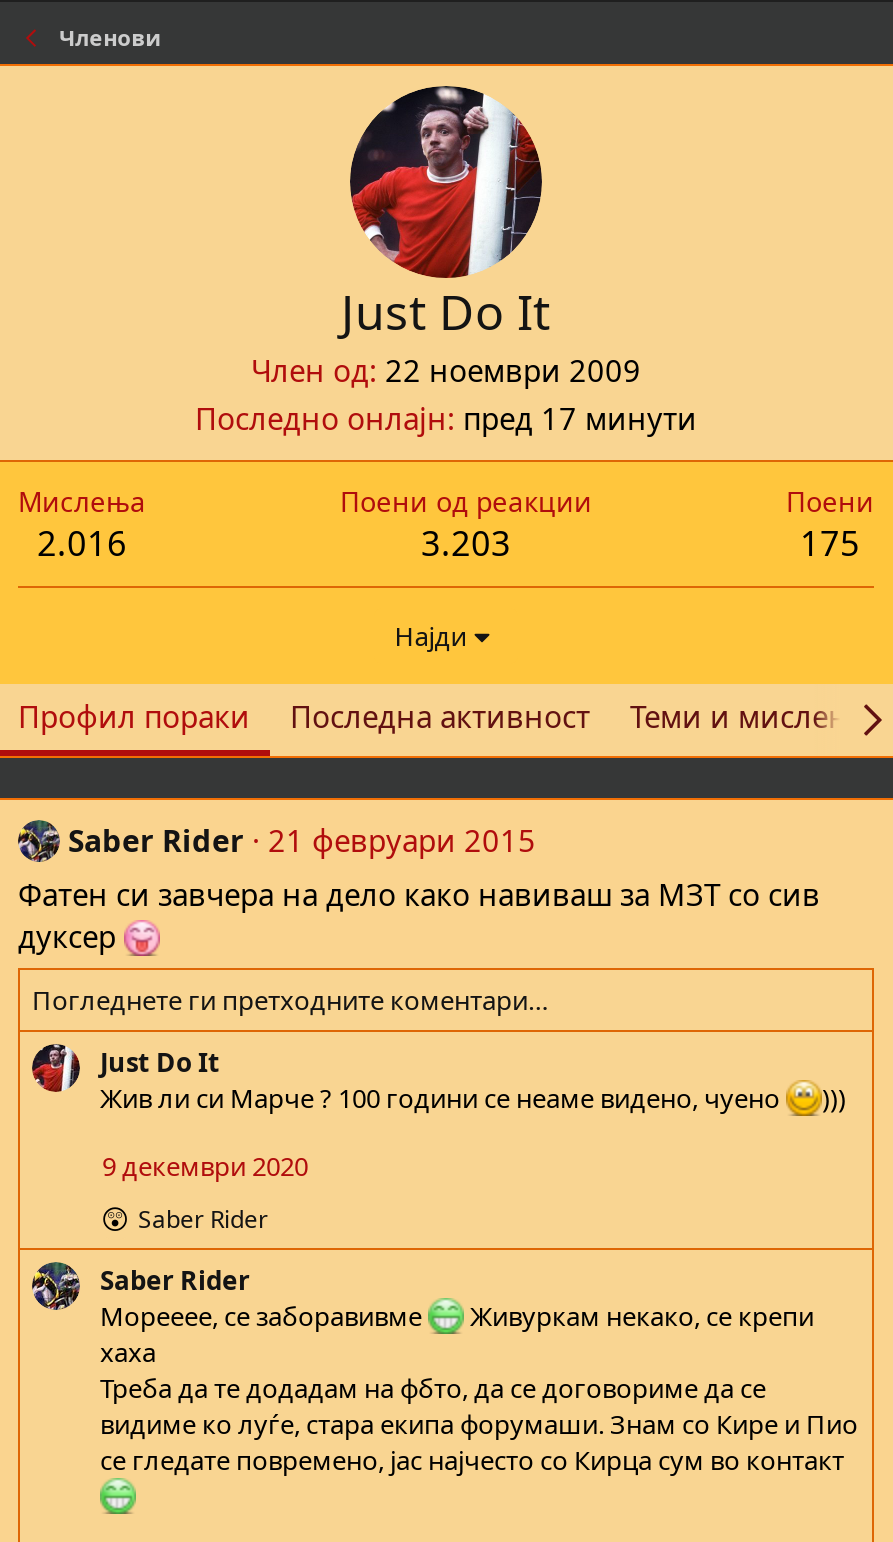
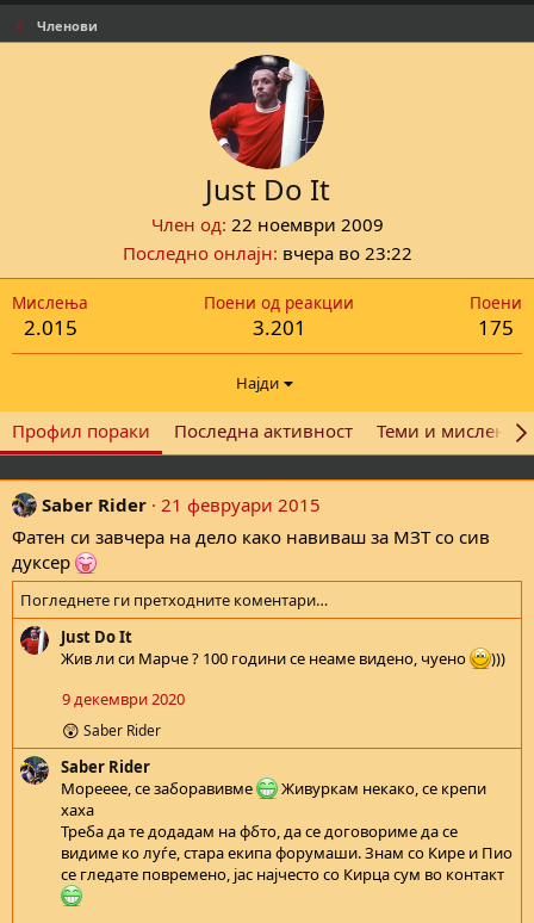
- Последно онлајн пред 17 минути
+ Последно онлајн вчера во 23:22

- 2.016
+ 2.015

- 3.203
+ 3.201
